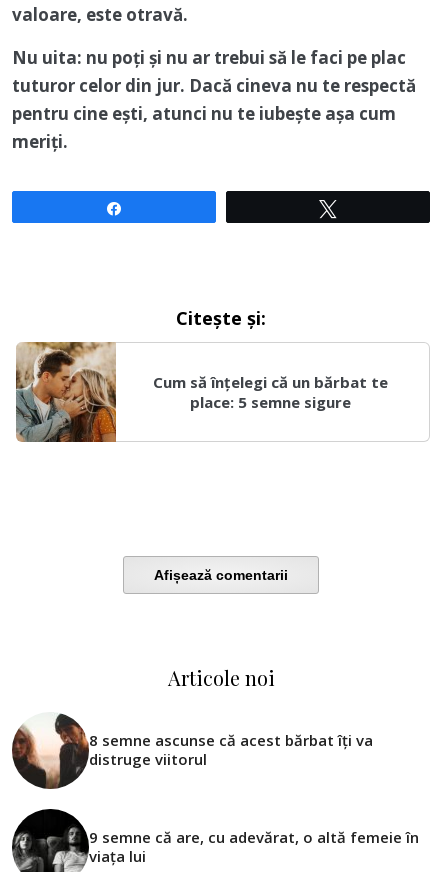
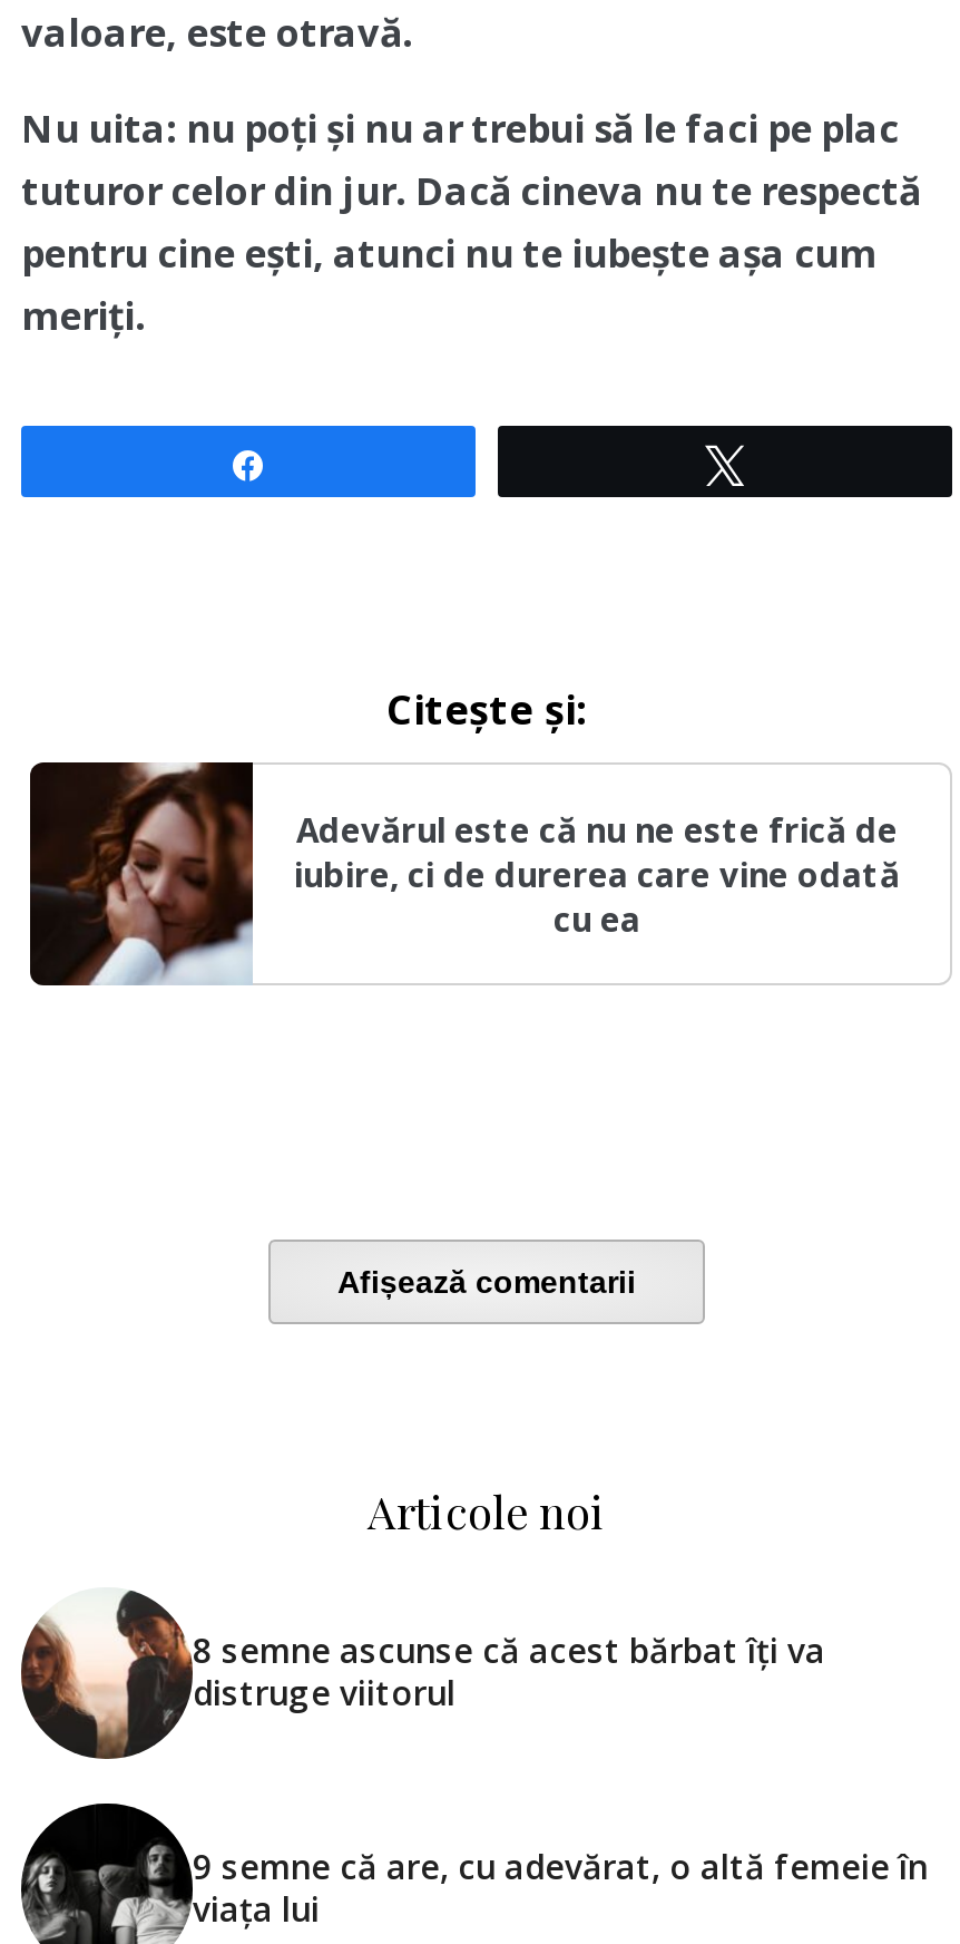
- [image]
- Cum să înțelegi că un bărbat te
- place: 5 semne sigure
+ [image]
+ Adevărul este că nu ne este frică de
+ iubire, ci de durerea care vine odată
+ cu ea
